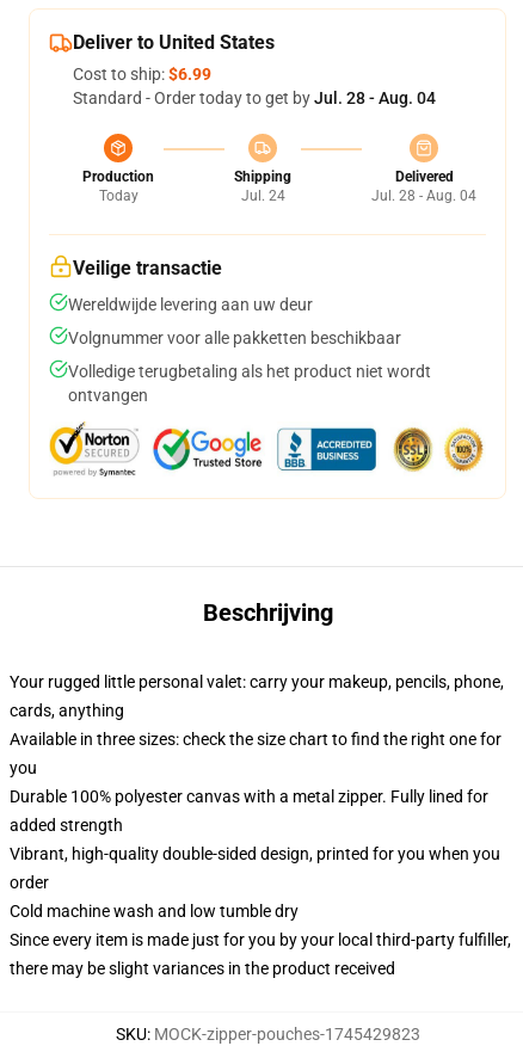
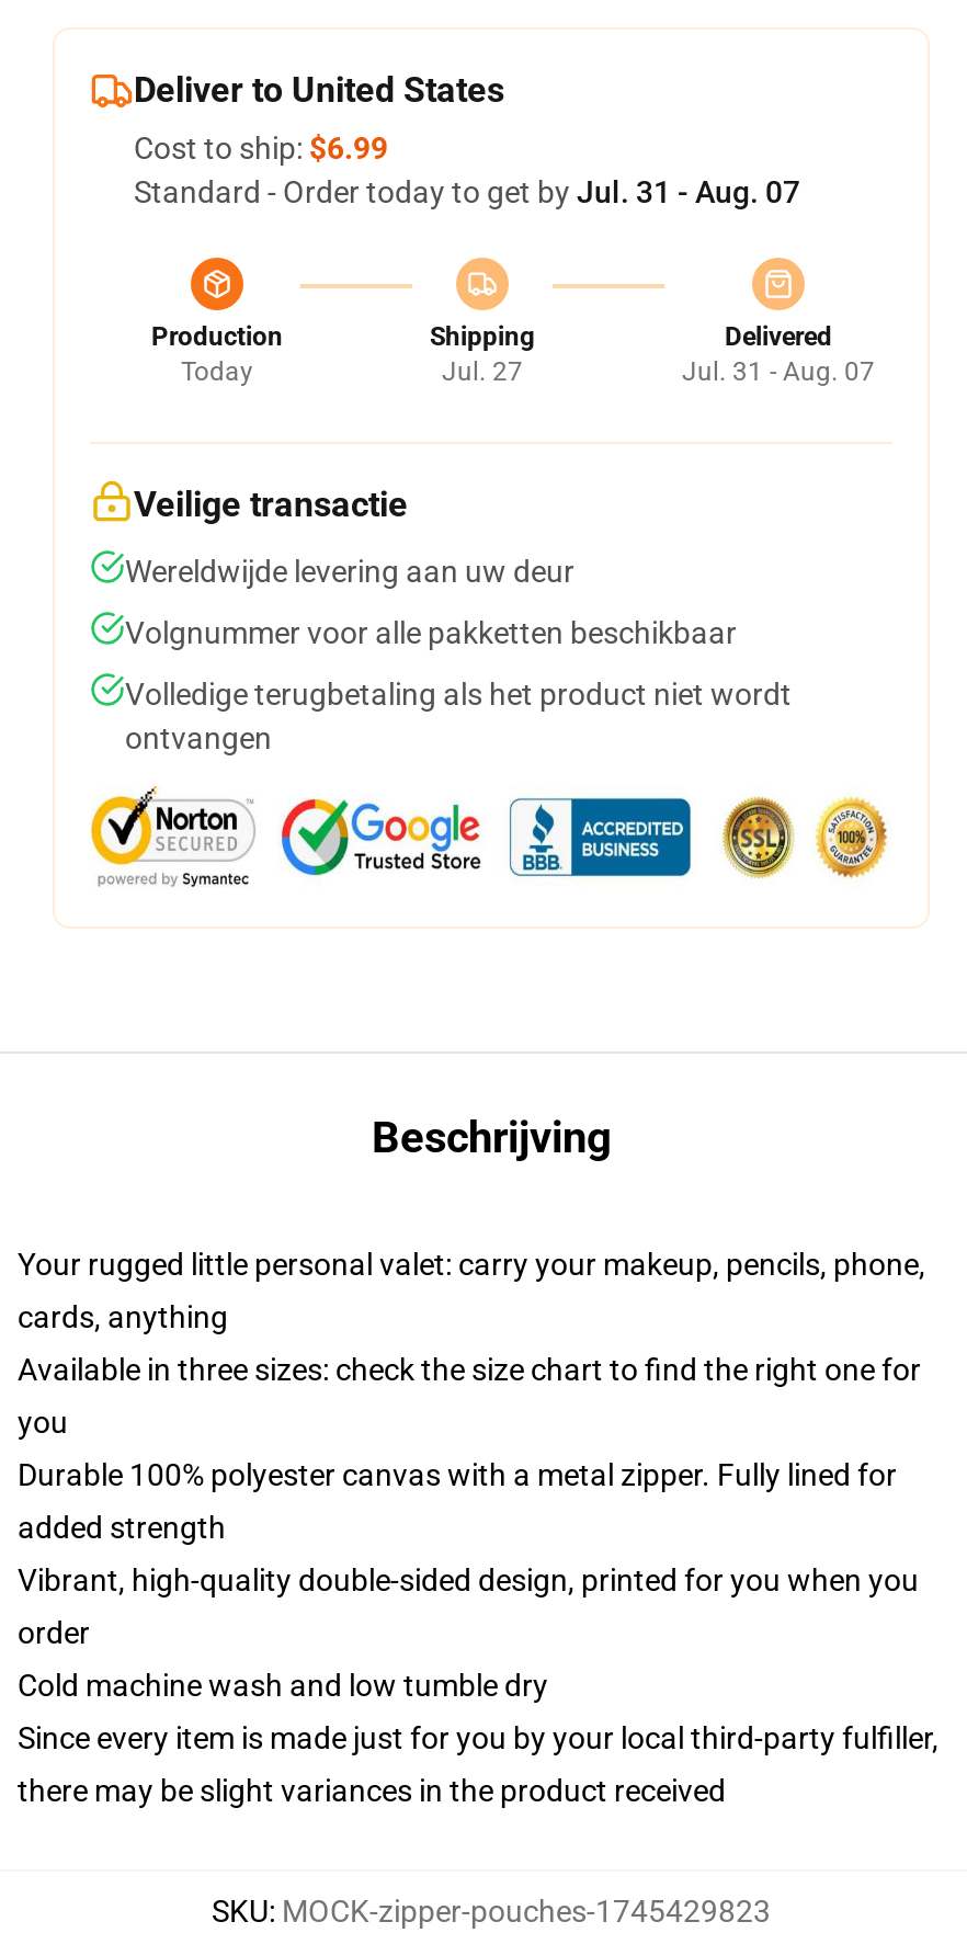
- Standard - Order today to get by Jul. 28 - Aug. 04
+ Standard - Order today to get by Jul. 31 - Aug. 07

- Jul. 24
+ Jul. 27

- Jul. 28 - Aug. 04
+ Jul. 31 - Aug. 07
